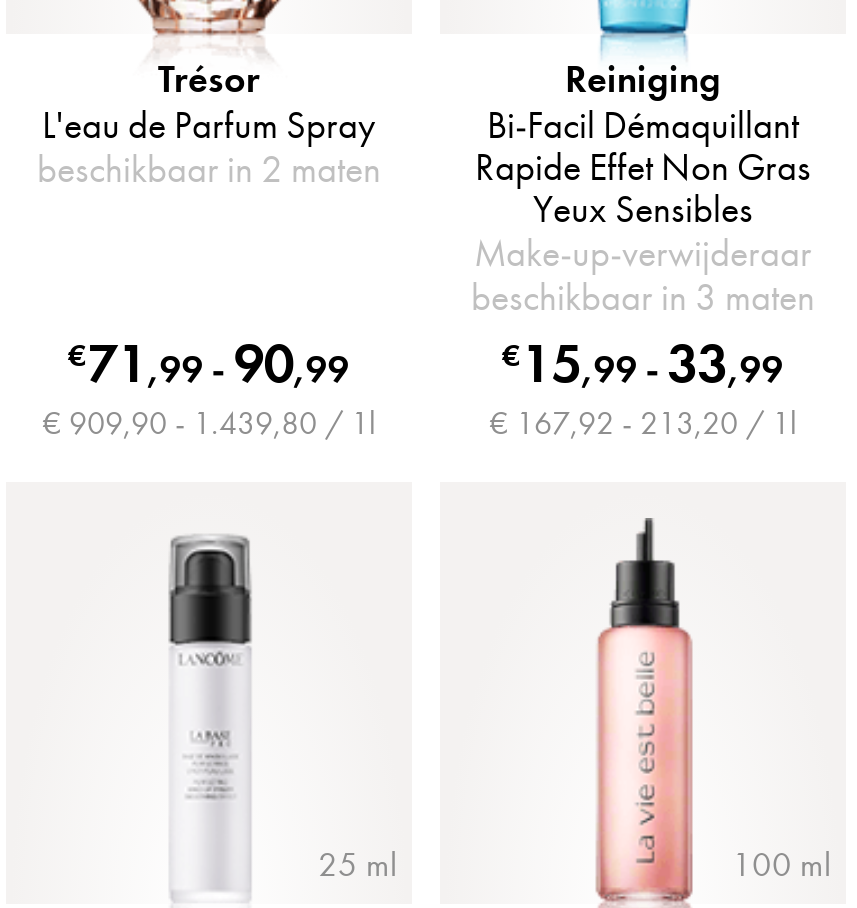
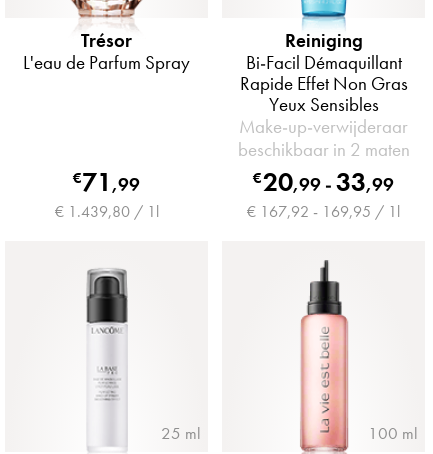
moved down: beschikbaar in 2 maten

- beschikbaar in 3 maten

- €71, 99- 90,99
- € 909,90 - 1.439,80 / 1l
+ €71, 99
+ € 1.439,80 / 1l

- €15,99- 33,99
+ €20,99- 33,99

- € 167,92 - 213,20 / 1l
+ € 167,92 - 169,95 / 1l
